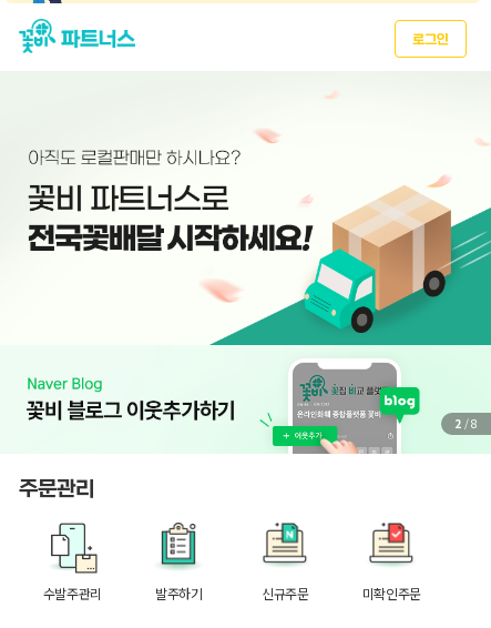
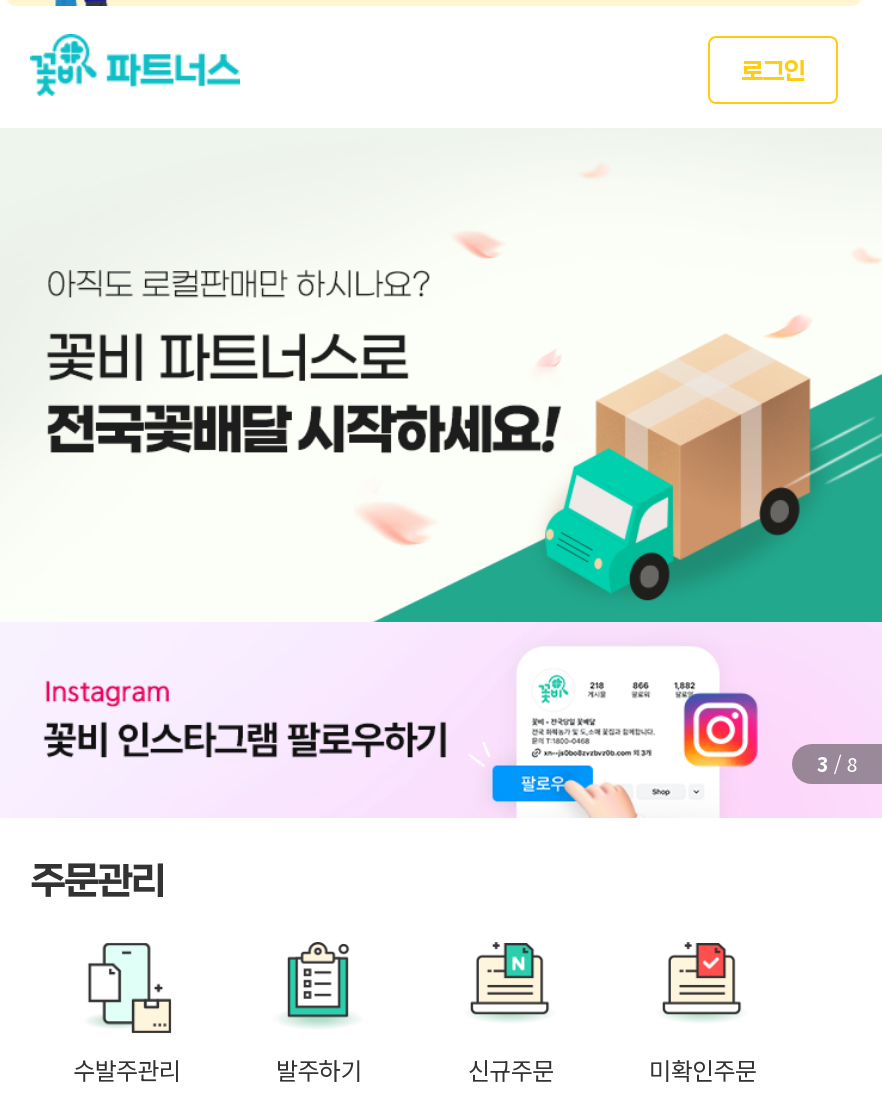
- [image]
- 2 / 8
+ [image]
+ 3 / 8
